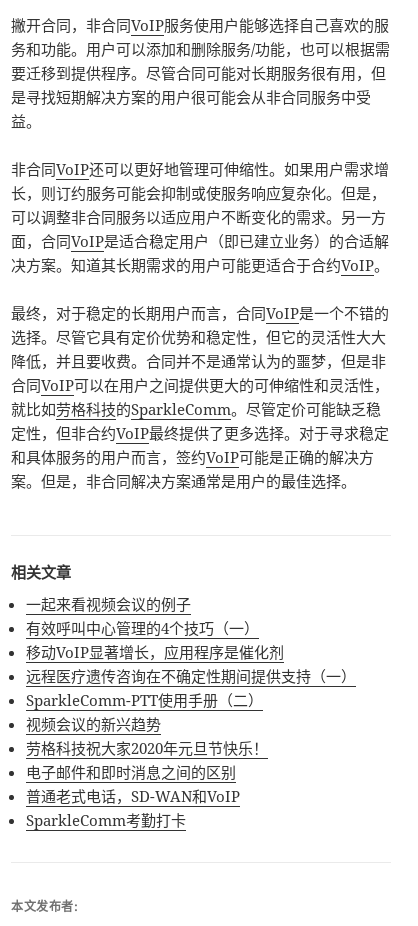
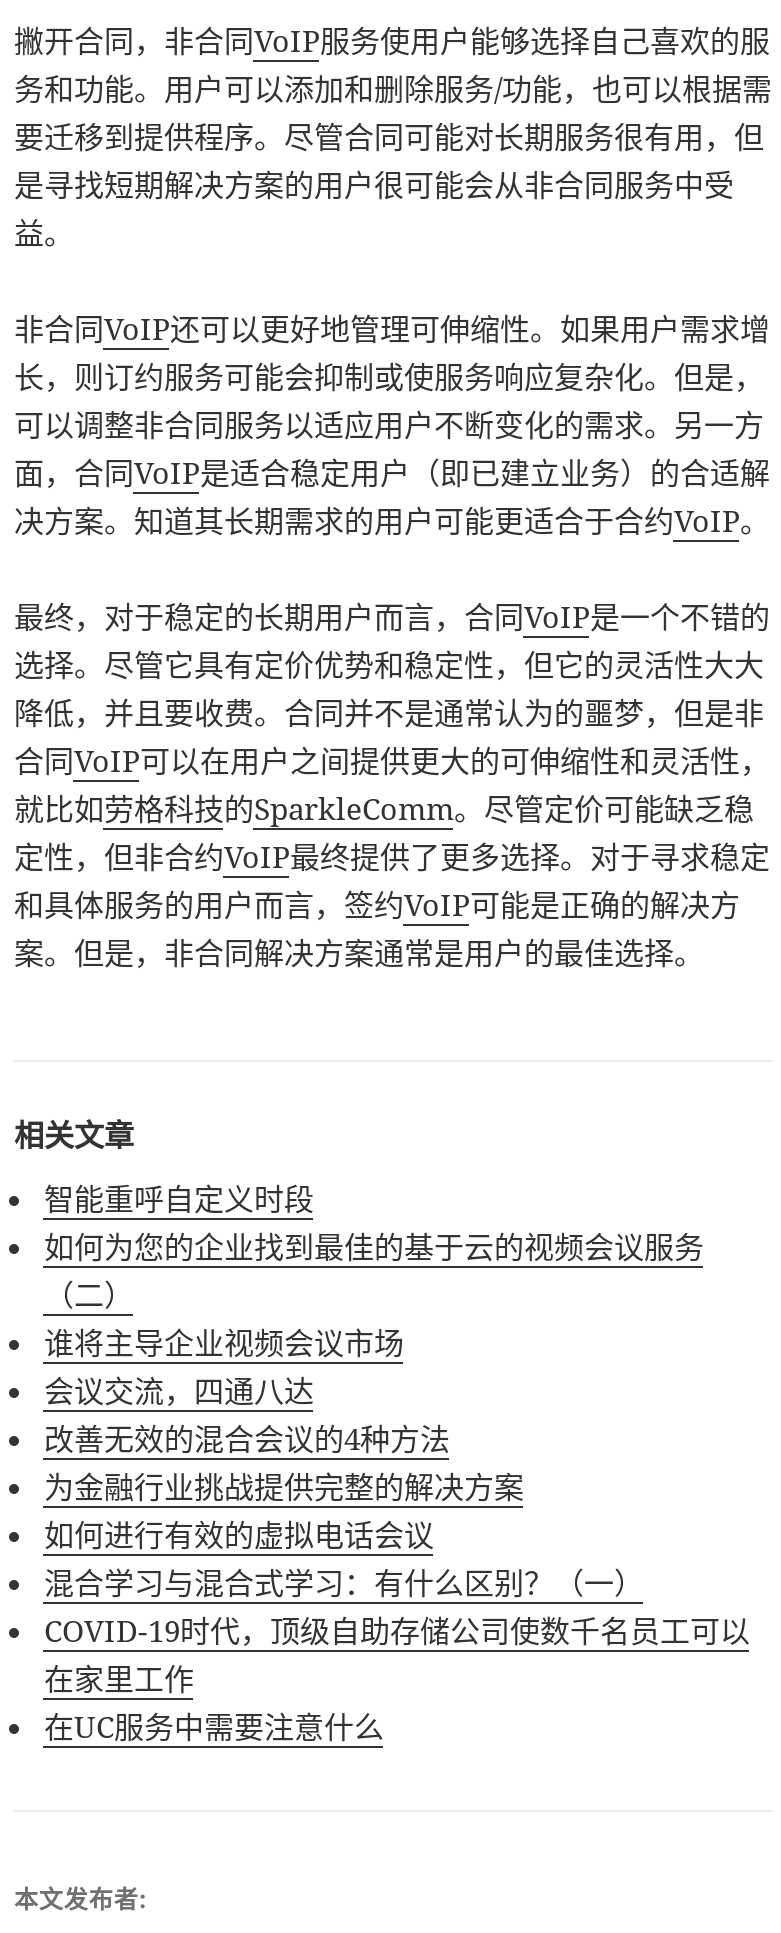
- 一起来看视频会议的例子
- 有效呼叫中心管理的4个技巧（一）
- 移动VoIP显著增长，应用程序是催化剂
- 远程医疗遗传咨询在不确定性期间提供支持（一）
- SparkleComm-PTT使用手册（二）
- 视频会议的新兴趋势
- 劳格科技祝大家2020年元旦节快乐！
- 电子邮件和即时消息之间的区别
- 普通老式电话，SD-WAN和VoIP
- SparkleComm考勤打卡
+ 智能重呼自定义时段
+ 如何为您的企业找到最佳的基于云的视频会议服务
+ （二）
+ 谁将主导企业视频会议市场
+ 会议交流，四通八达
+ 改善无效的混合会议的4种方法
+ 为金融行业挑战提供完整的解决方案
+ 如何进行有效的虚拟电话会议
+ 混合学习与混合式学习：有什么区别？（一）
+ COVID-19时代，顶级自助存储公司使数千名员工可以
+ 在家里工作
+ 在UC服务中需要注意什么
